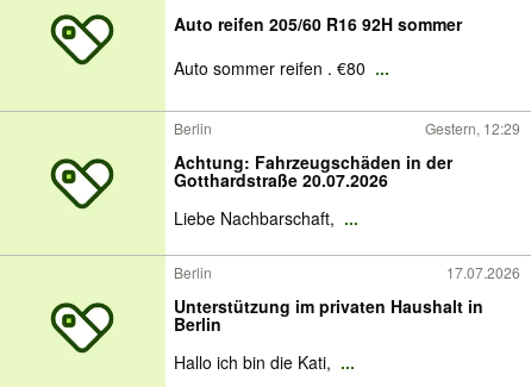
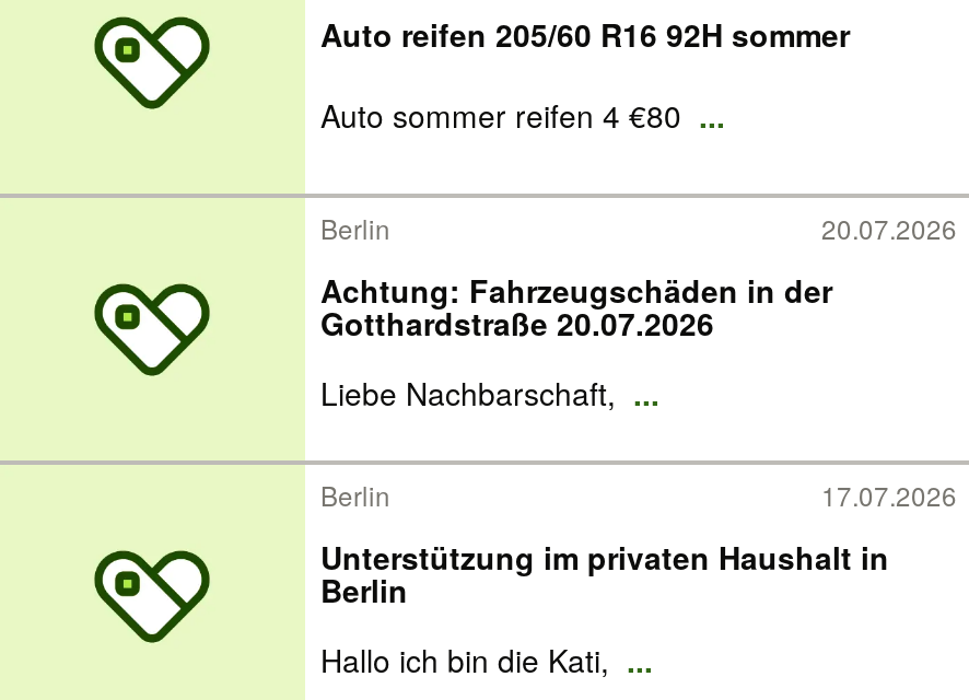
- Auto sommer reifen . €80 ...
+ Auto sommer reifen 4 €80 ...

- Gestern, 12:29
+ 20.07.2026
